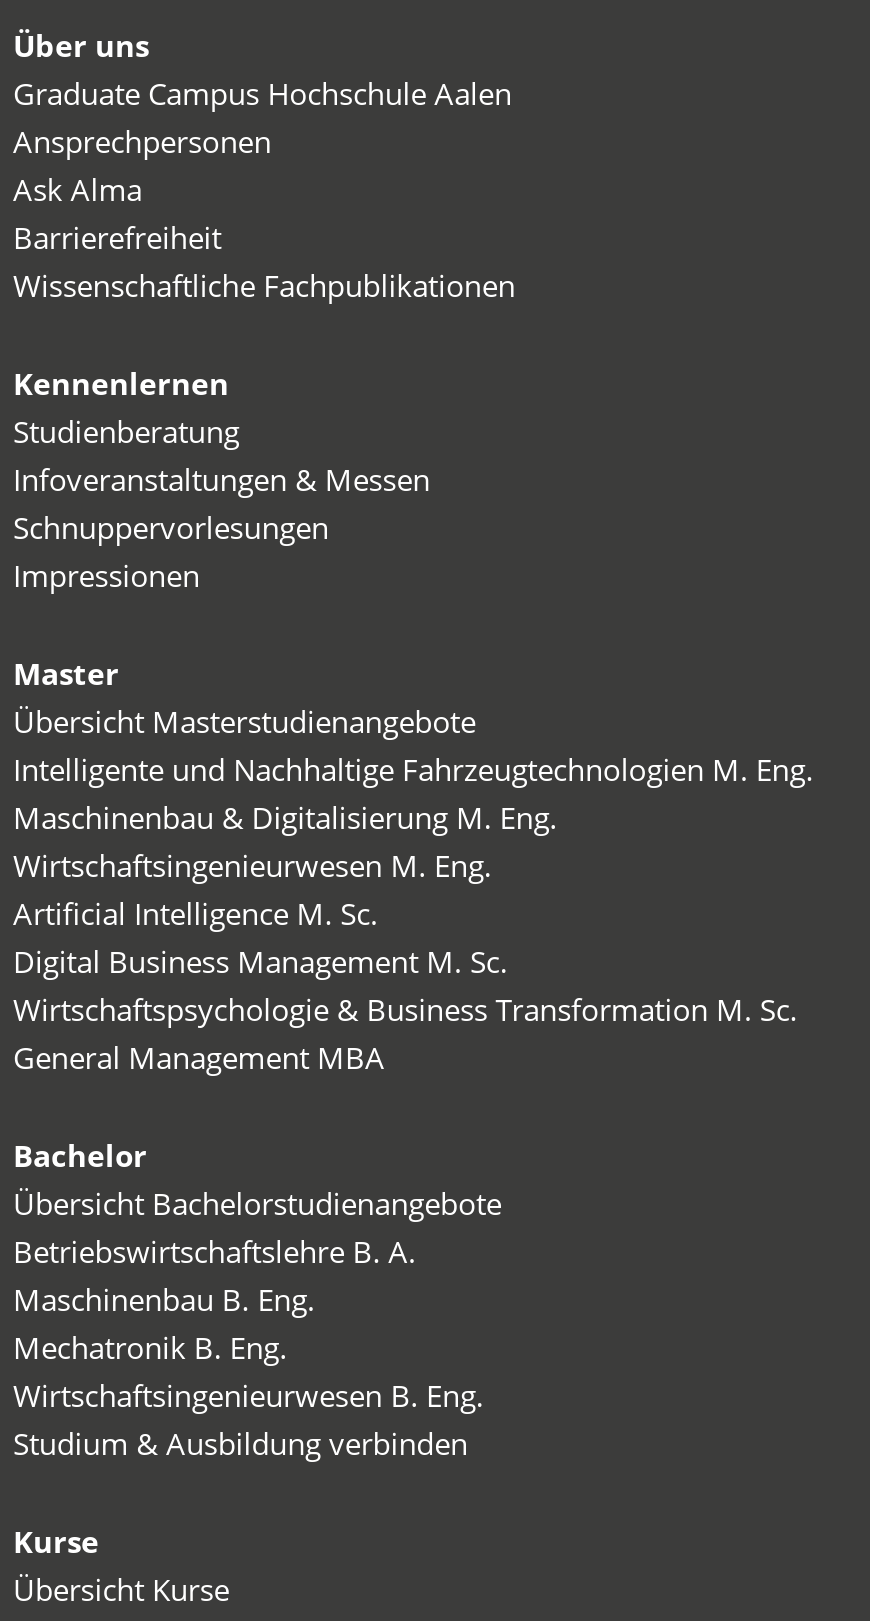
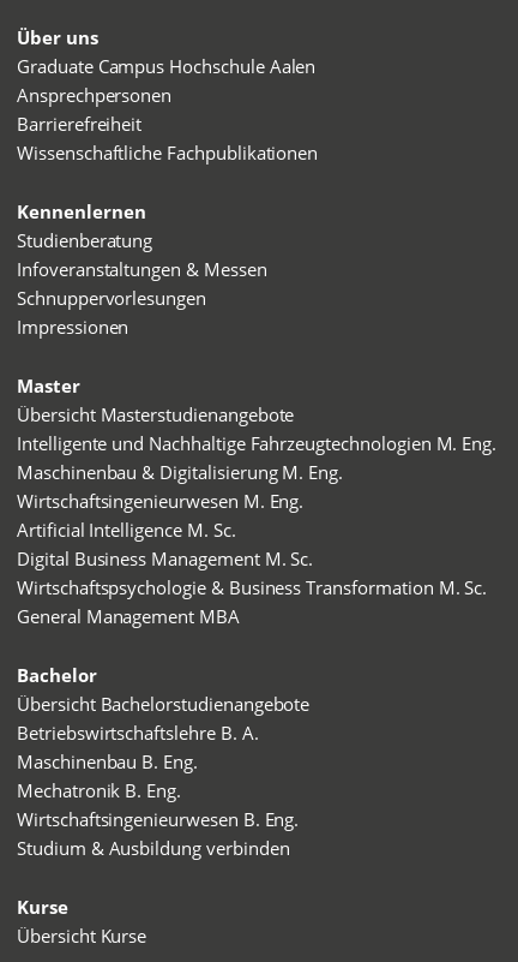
- Ask Alma
